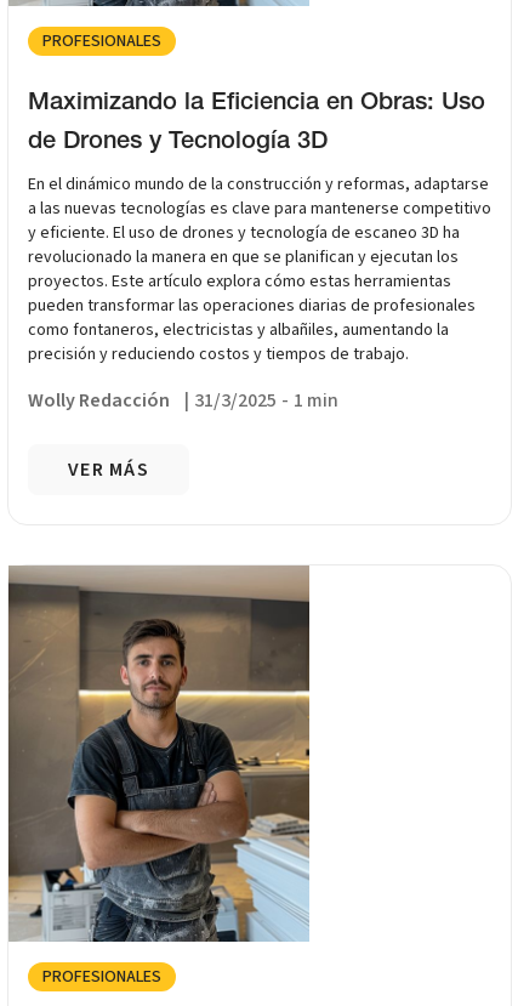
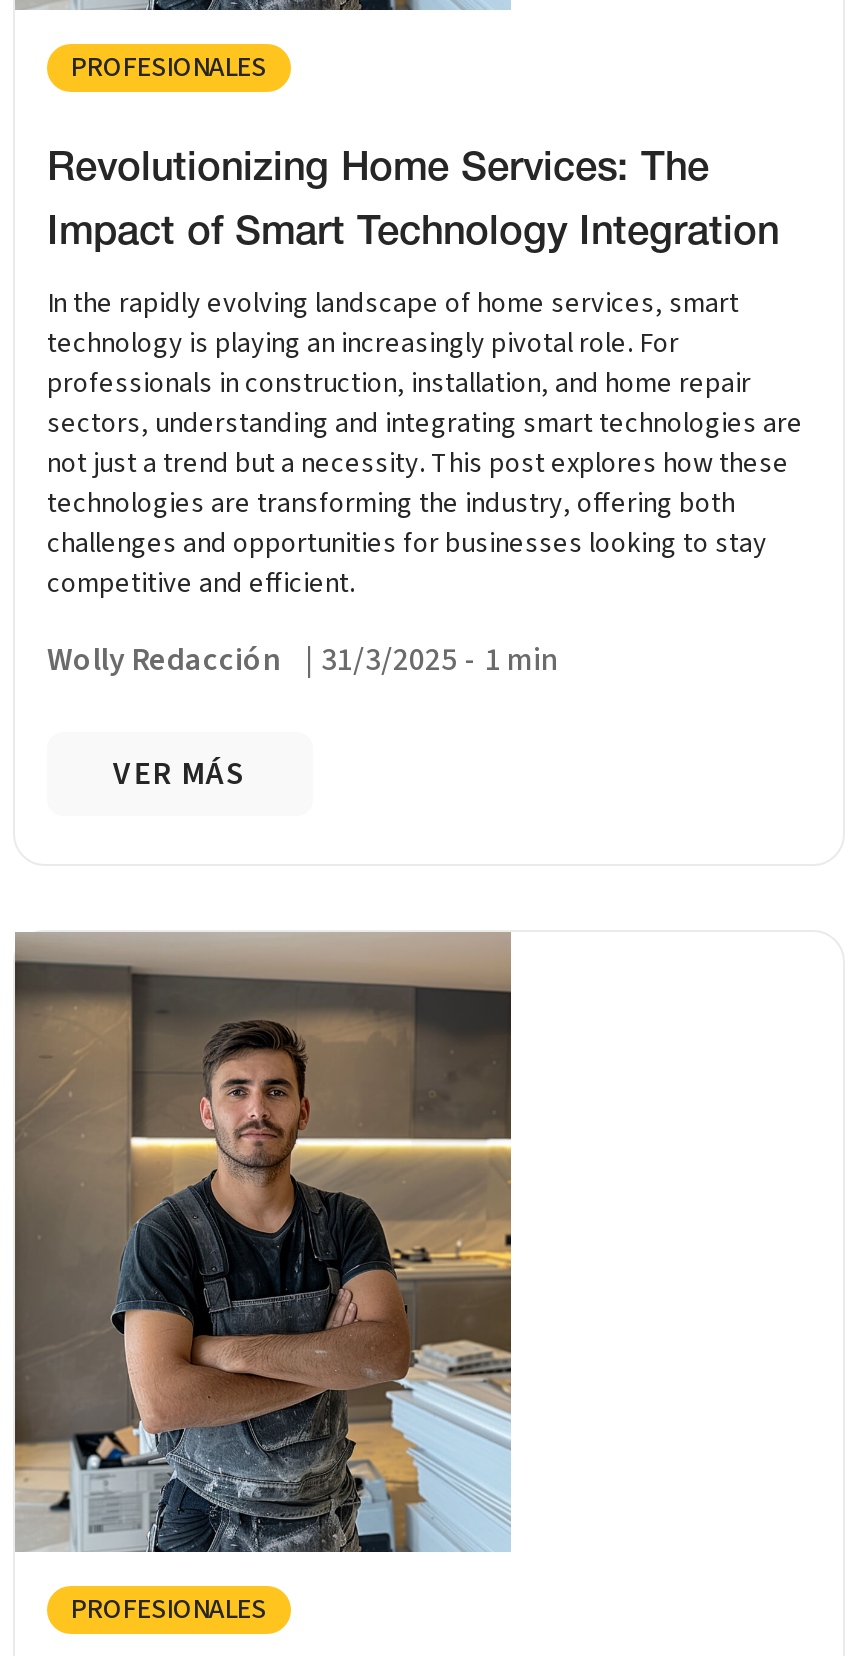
- Maximizando la Eficiencia en Obras: Uso
+ Revolutionizing Home Services: The

- de Drones y Tecnología 3D
+ Impact of Smart Technology Integration

- En el dinámico mundo de la construcción y reformas, adaptarse
- a las nuevas tecnologías es clave para mantenerse competitivo
- y eficiente. El uso de drones y tecnología de escaneo 3D ha
- revolucionado la manera en que se planifican y ejecutan los
- proyectos. Este artículo explora cómo estas herramientas
- pueden transformar las operaciones diarias de profesionales
- como fontaneros, electricistas y albañiles, aumentando la
- precisión y reduciendo costos y tiempos de trabajo.
+ In the rapidly evolving landscape of home services, smart
+ technology is playing an increasingly pivotal role. For
+ professionals in construction, installation, and home repair
+ sectors, understanding and integrating smart technologies are
+ not just a trend but a necessity. This post explores how these
+ technologies are transforming the industry, offering both
+ challenges and opportunities for businesses looking to stay
+ competitive and efficient.
